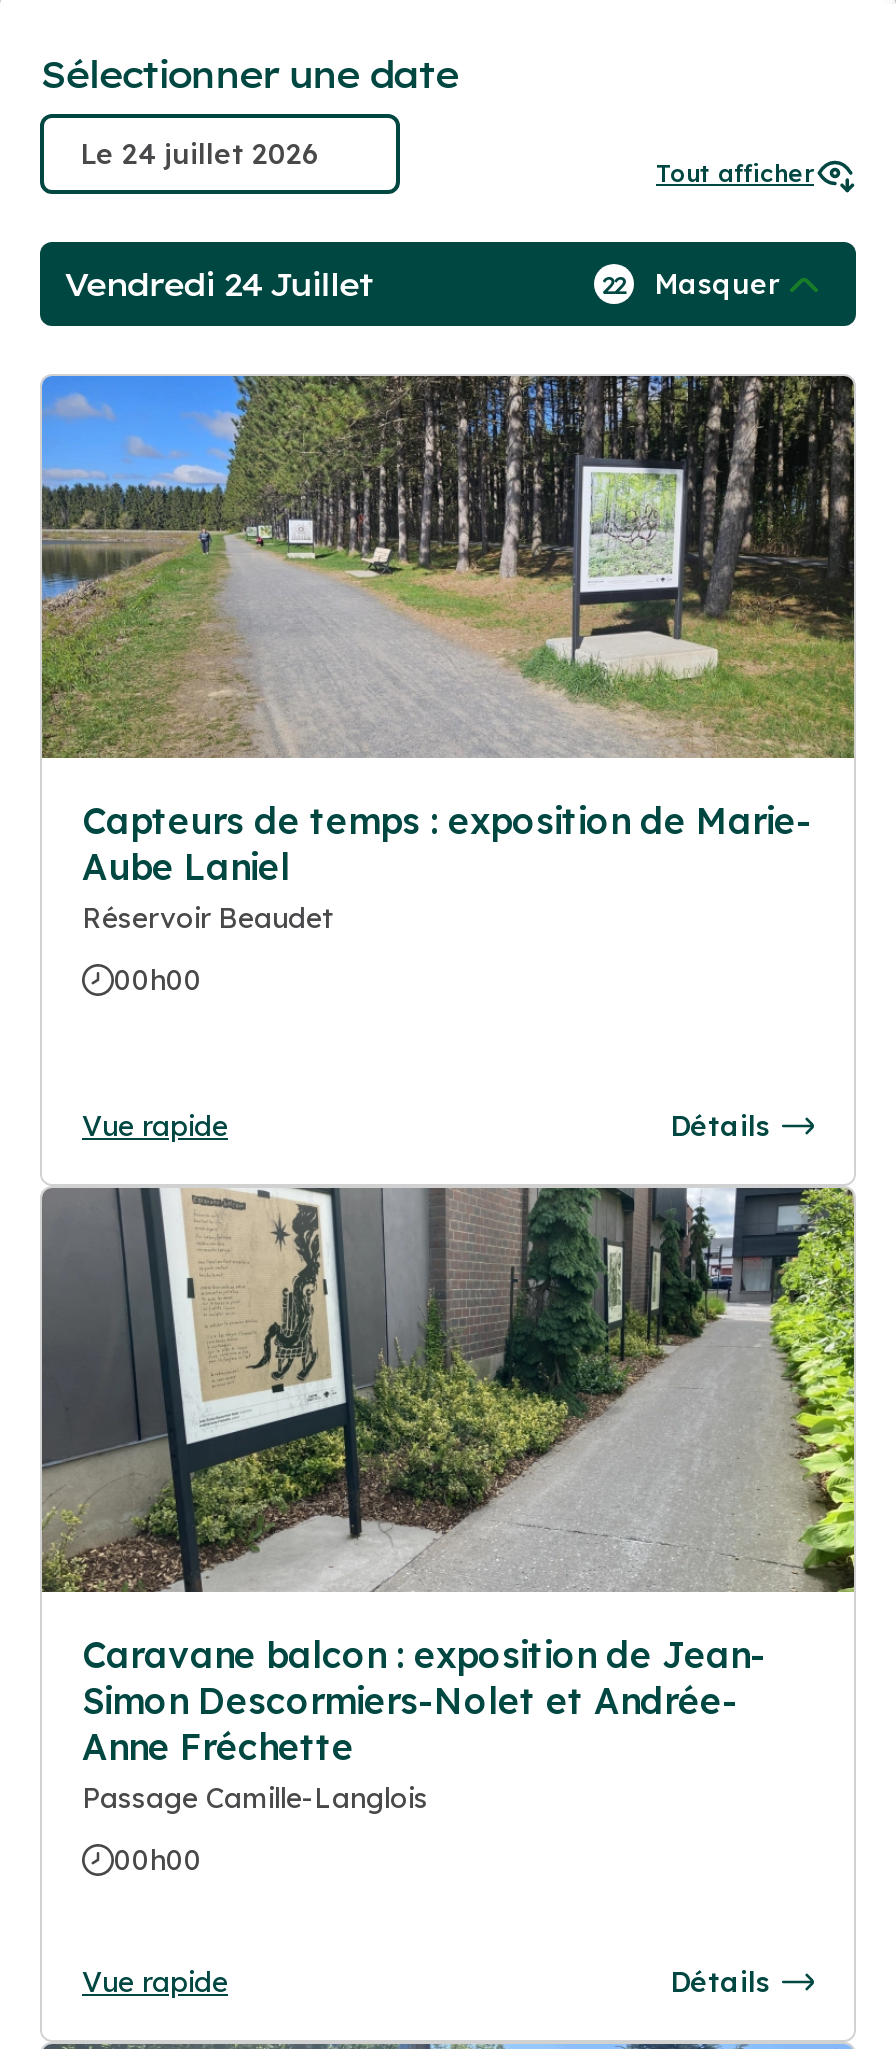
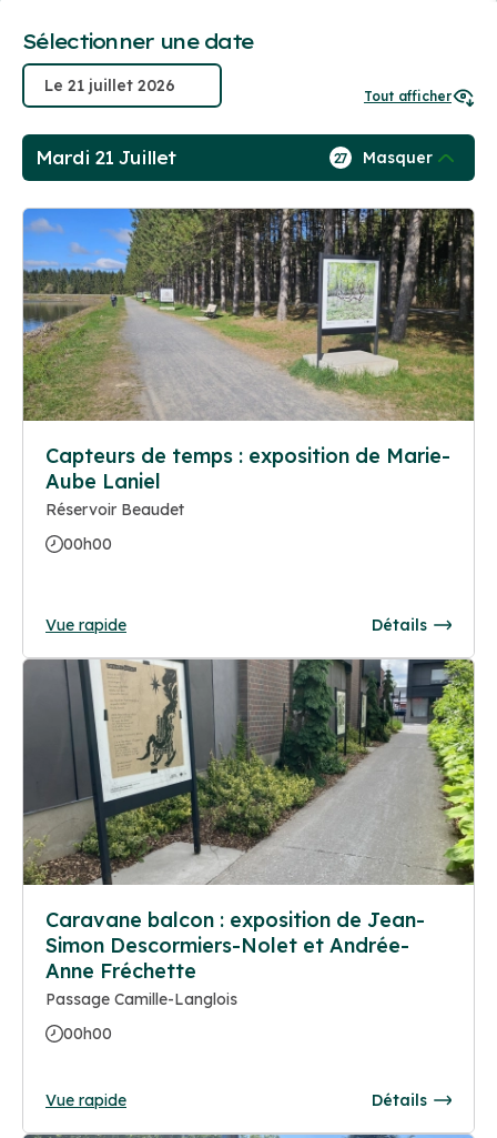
- Vendredi 24 Juillet
+ Mardi 21 Juillet

- 22 Masquer
+ 27 Masquer
